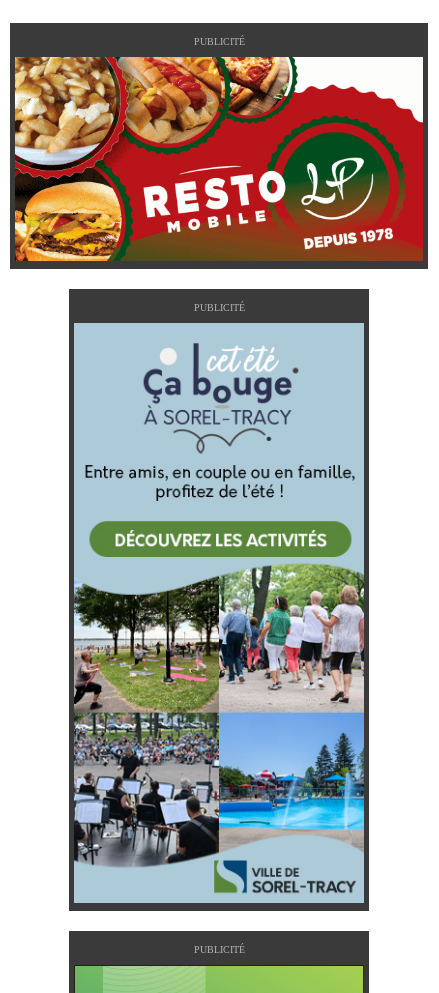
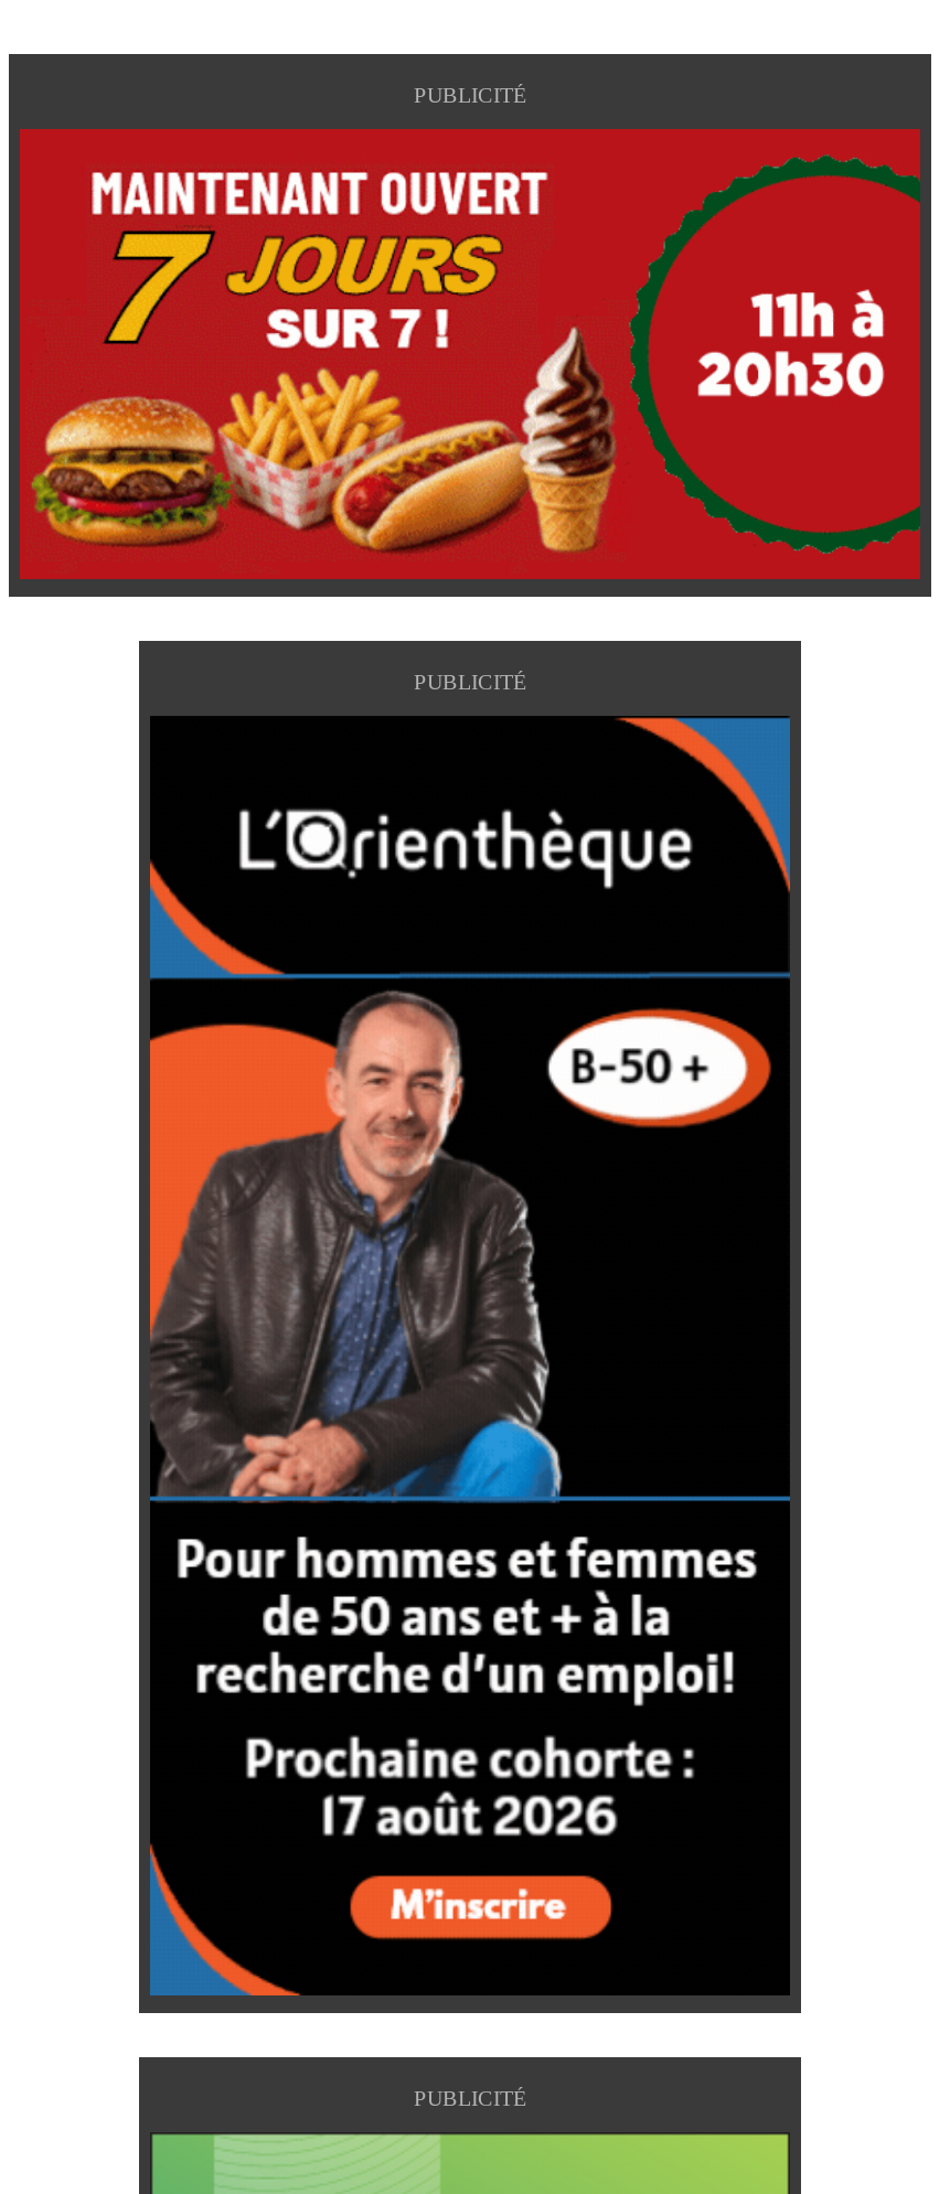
- [image]
+ [image]

- [image]
+ [image]
